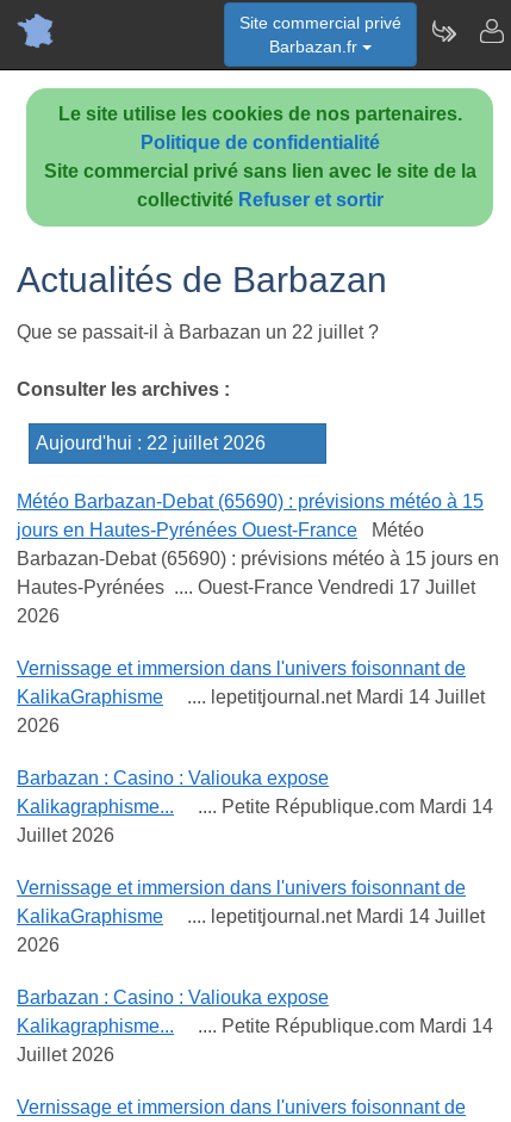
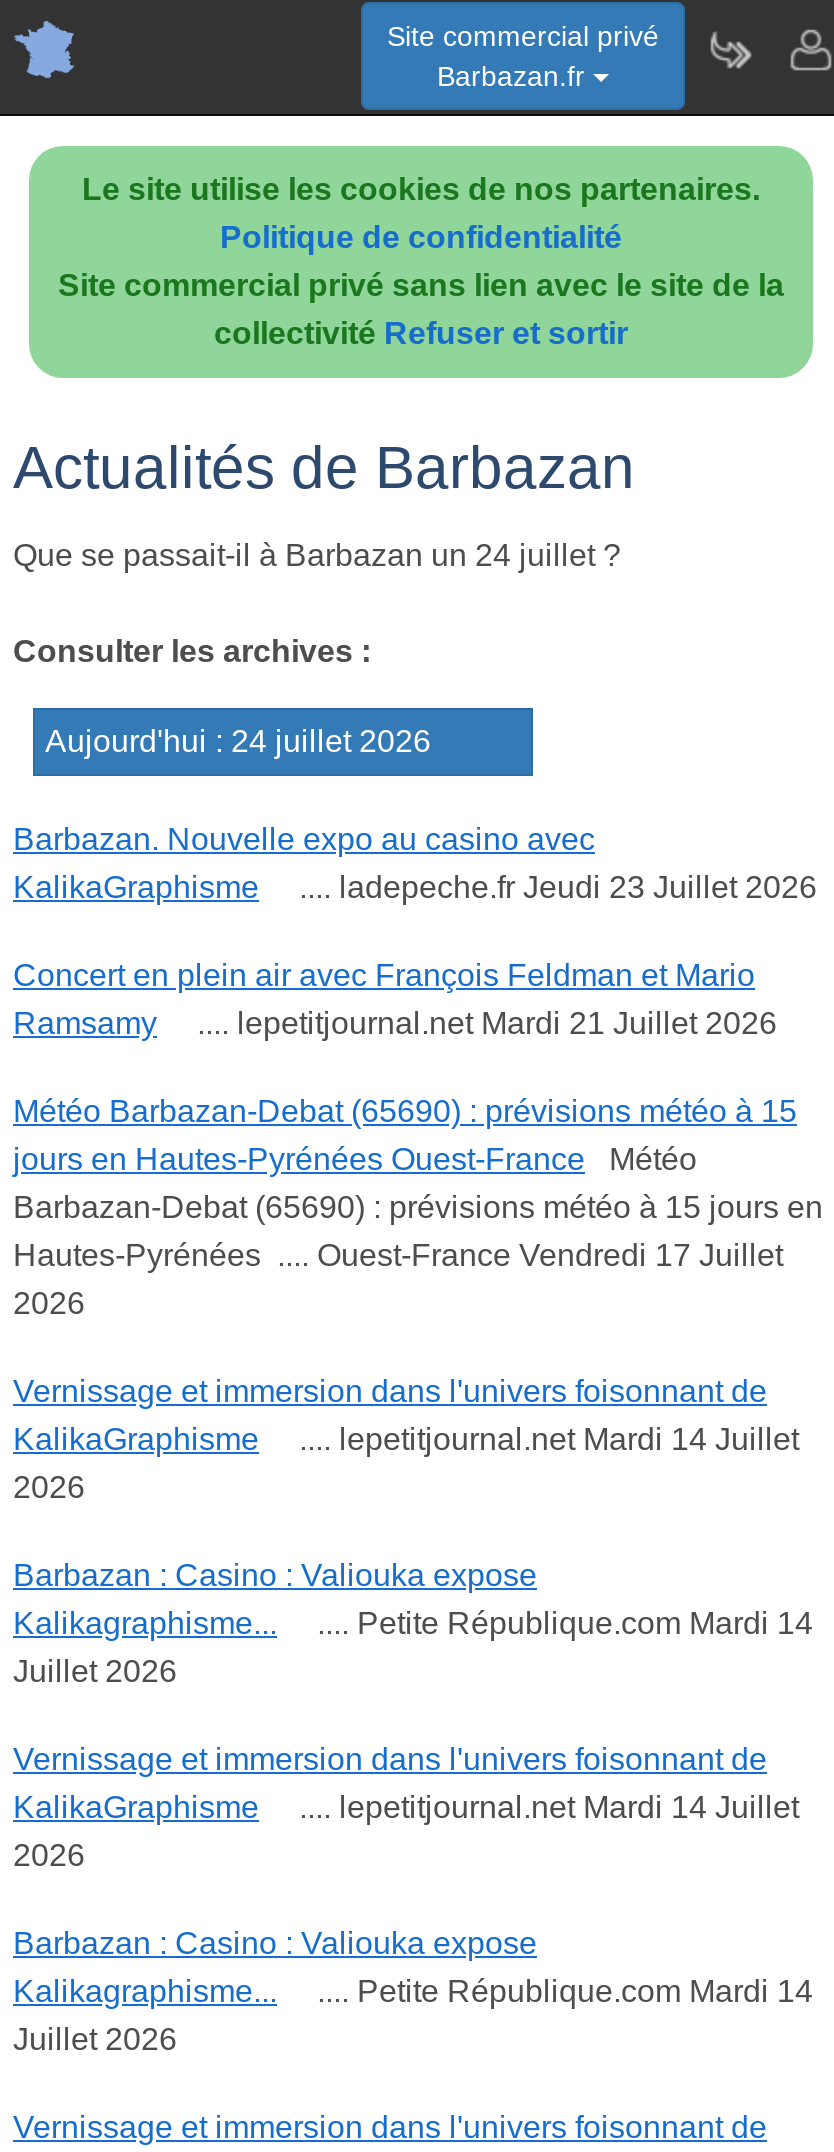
- Que se passait-il à Barbazan un 22 juillet ?
+ Que se passait-il à Barbazan un 24 juillet ?

+ Barbazan. Nouvelle expo au casino avec
+ KalikaGraphisme.... ladepeche.fr Jeudi 23 Juillet 2026
+ Concert en plein air avec François Feldman et Mario
+ Ramsamy.... lepetitjournal.net Mardi 21 Juillet 2026
